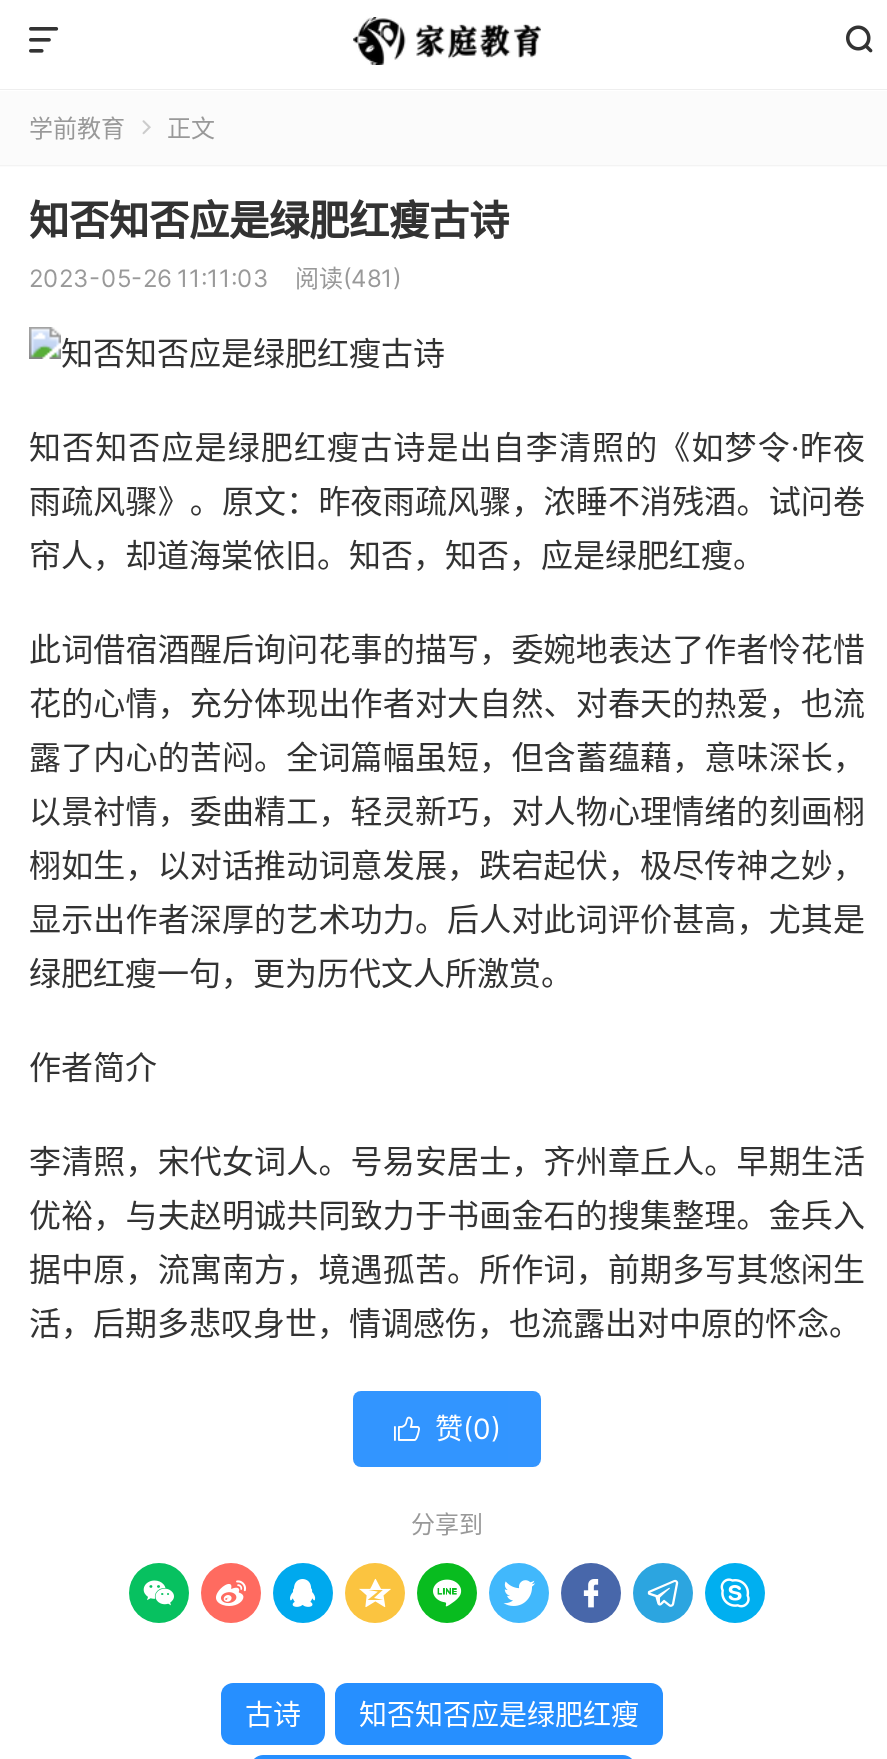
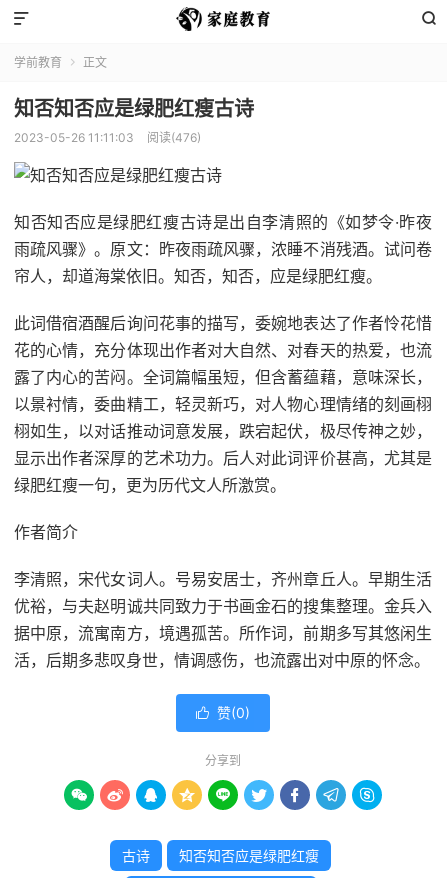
- 2023-05-26 11:11:03 阅读(481)
+ 2023-05-26 11:11:03 阅读(476)
